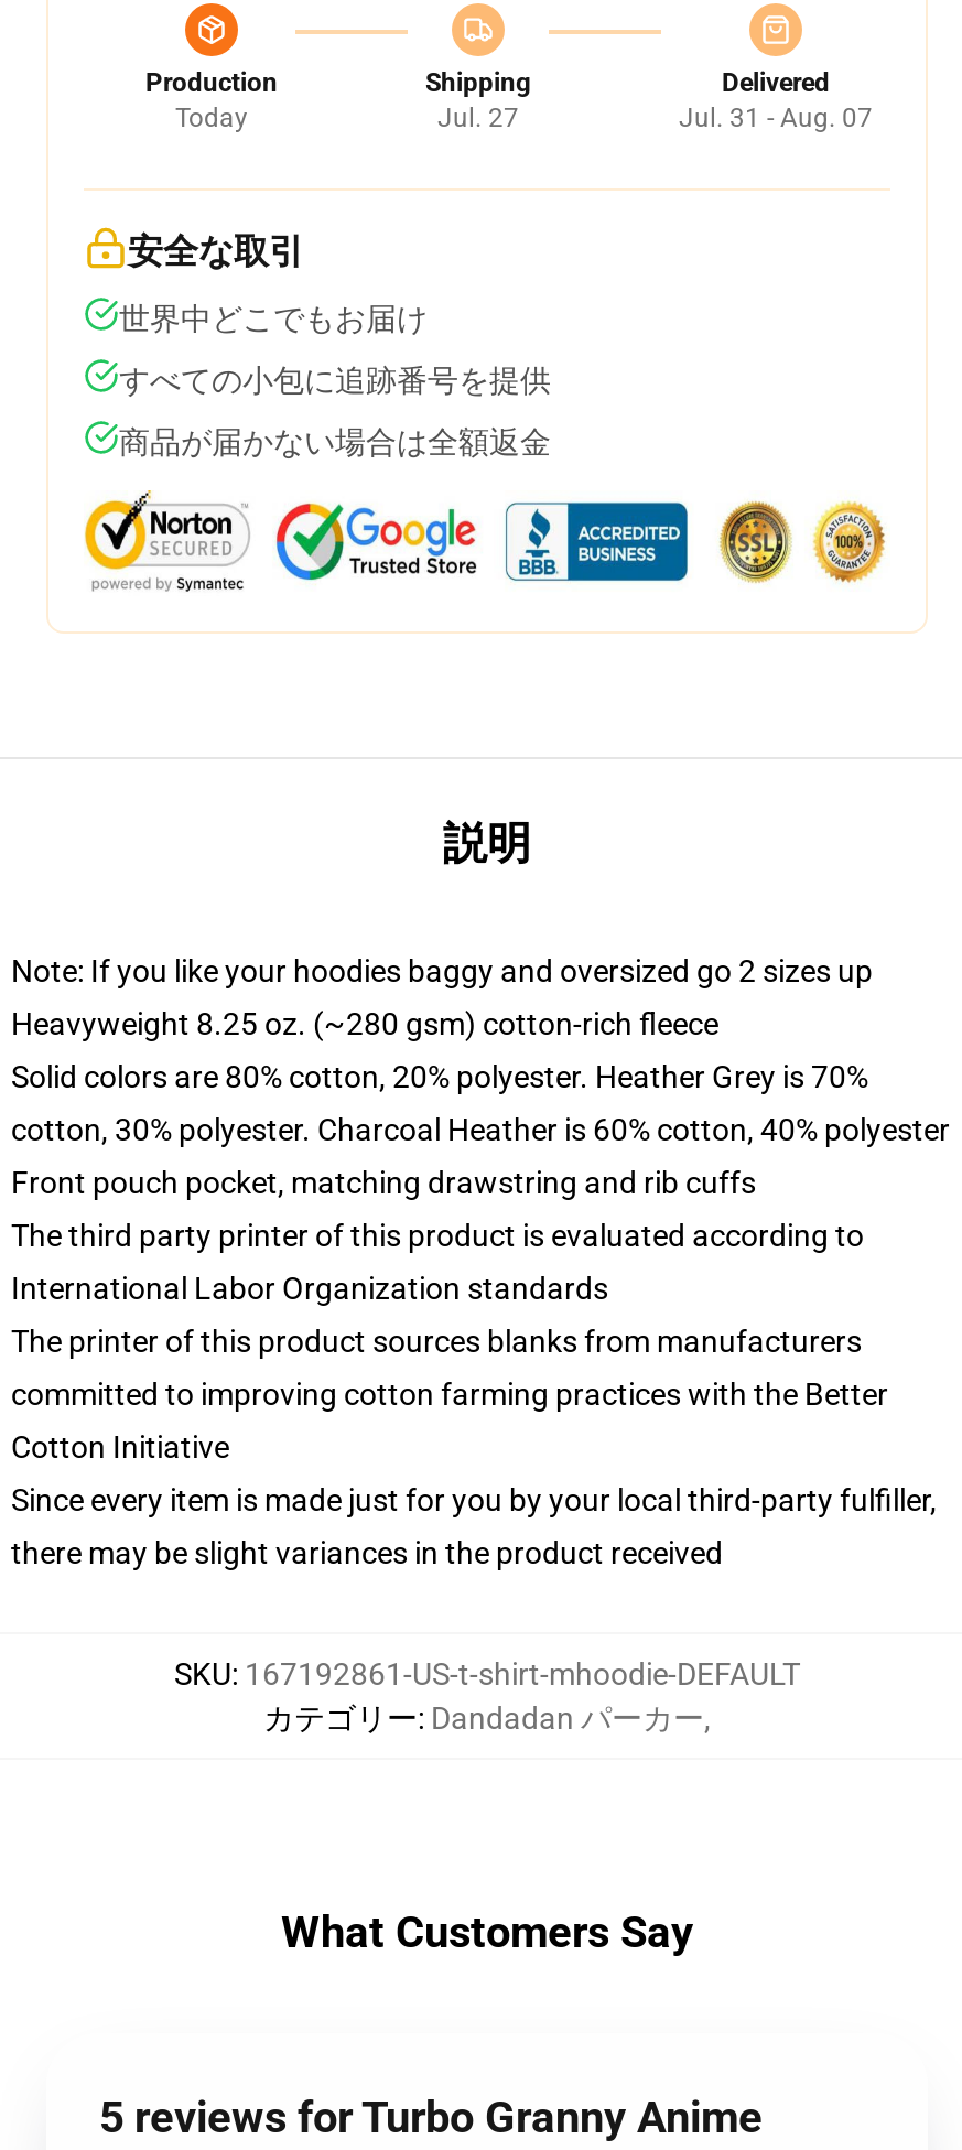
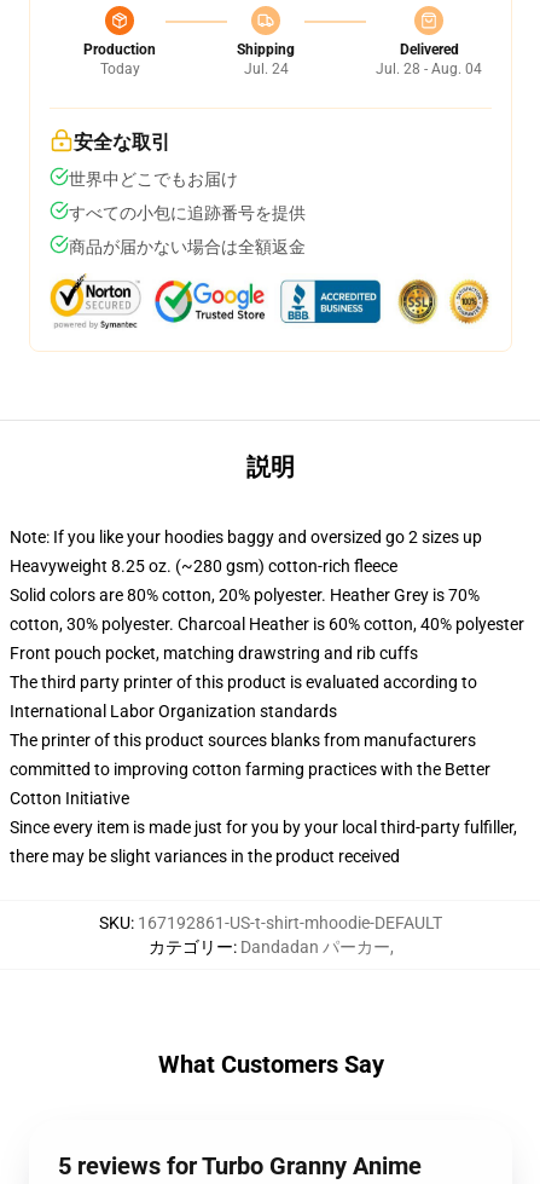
- Jul. 27
+ Jul. 24

- Jul. 31 - Aug. 07
+ Jul. 28 - Aug. 04
